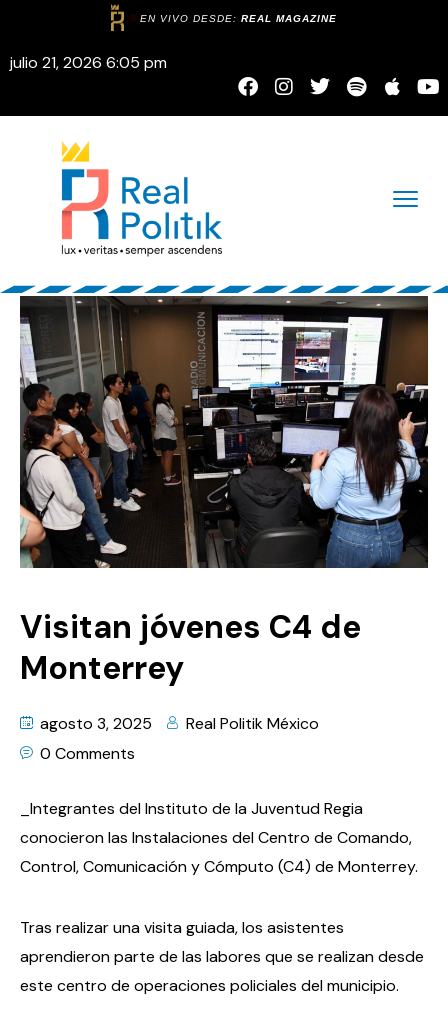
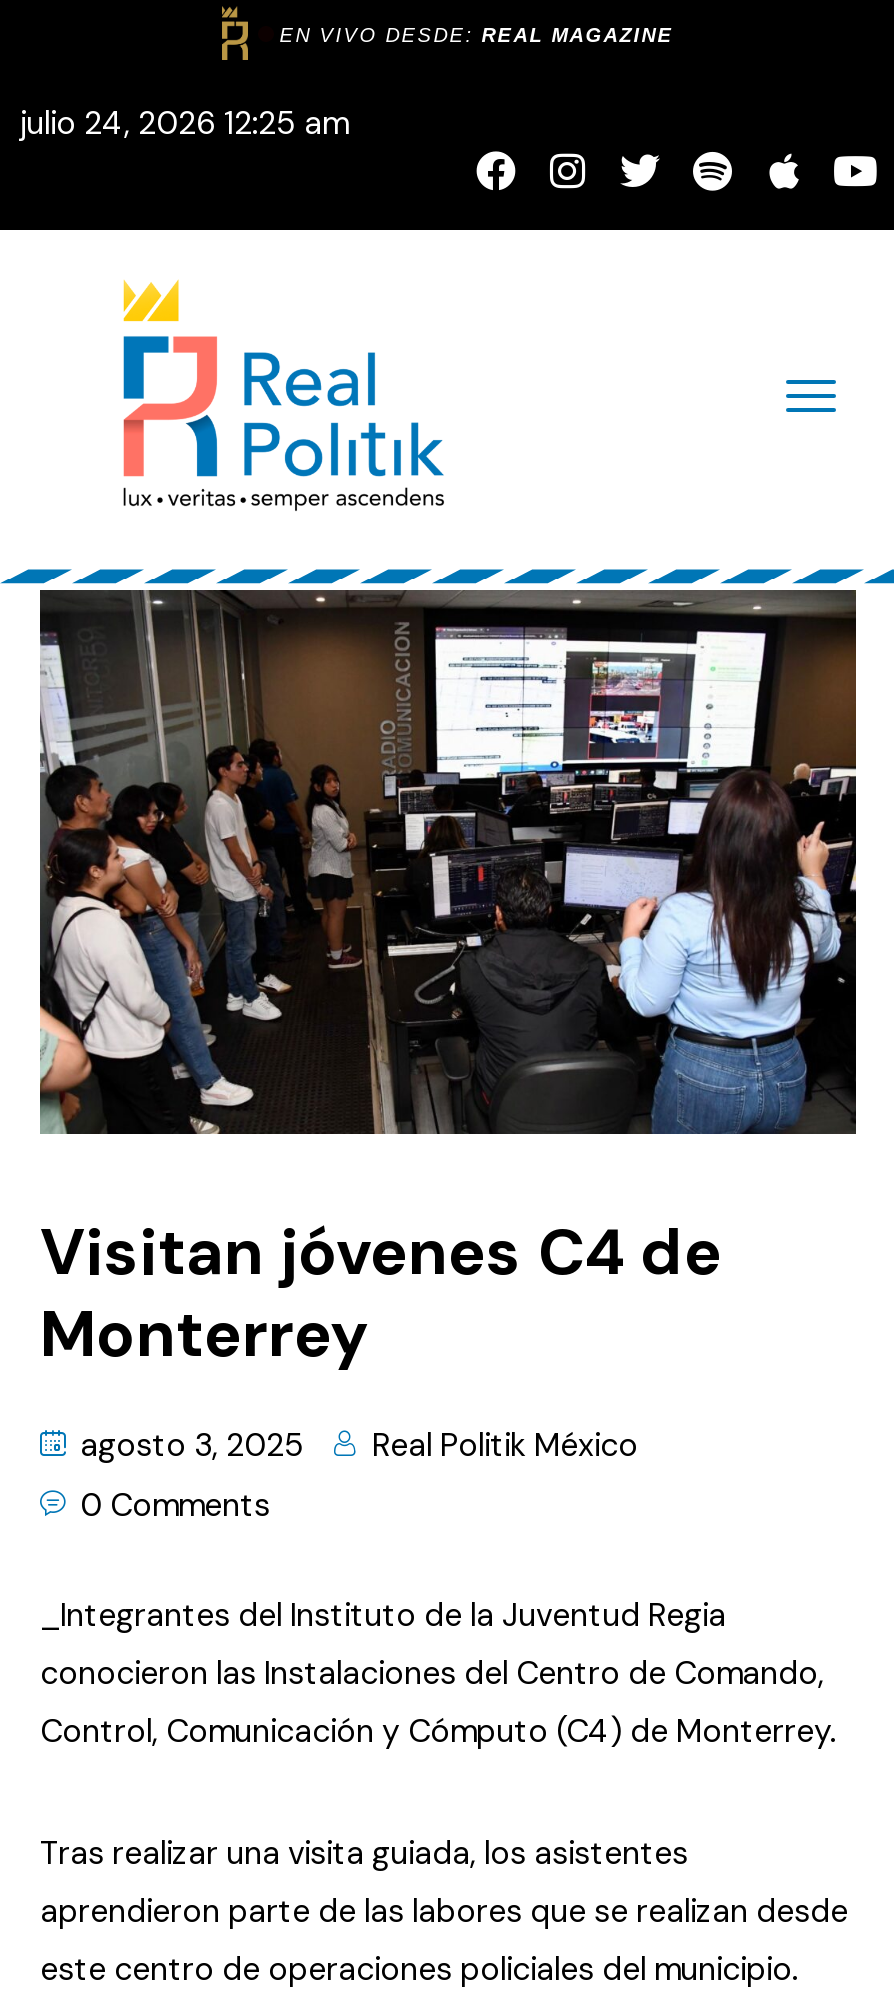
- julio 21, 2026 6:05 pm
+ julio 24, 2026 12:25 am
